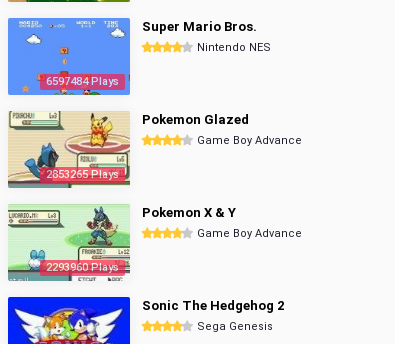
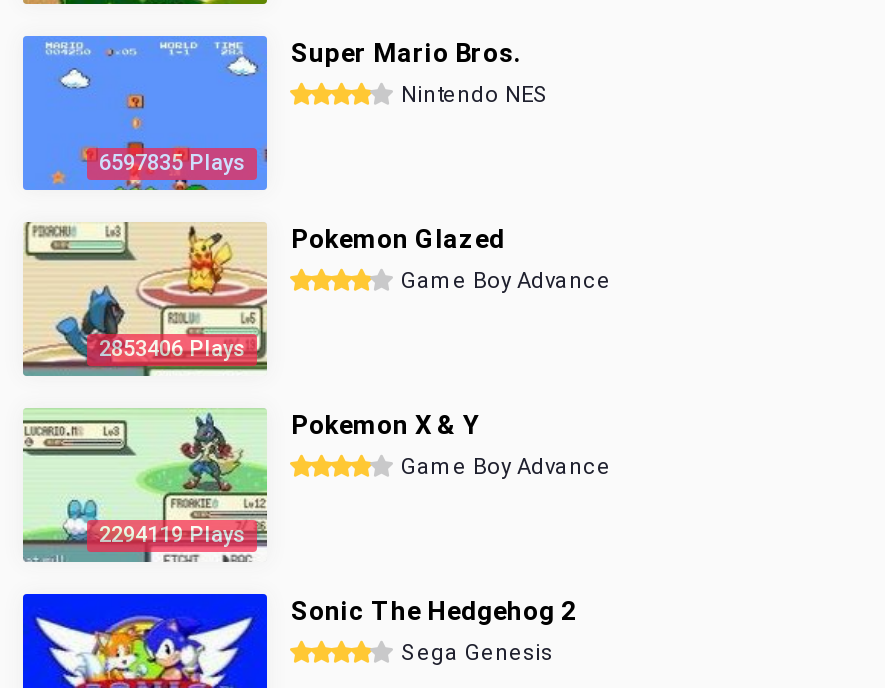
- 6597484 Plays
+ 6597835 Plays

- 2853265 Plays
+ 2853406 Plays

- 2293960 Plays
+ 2294119 Plays
